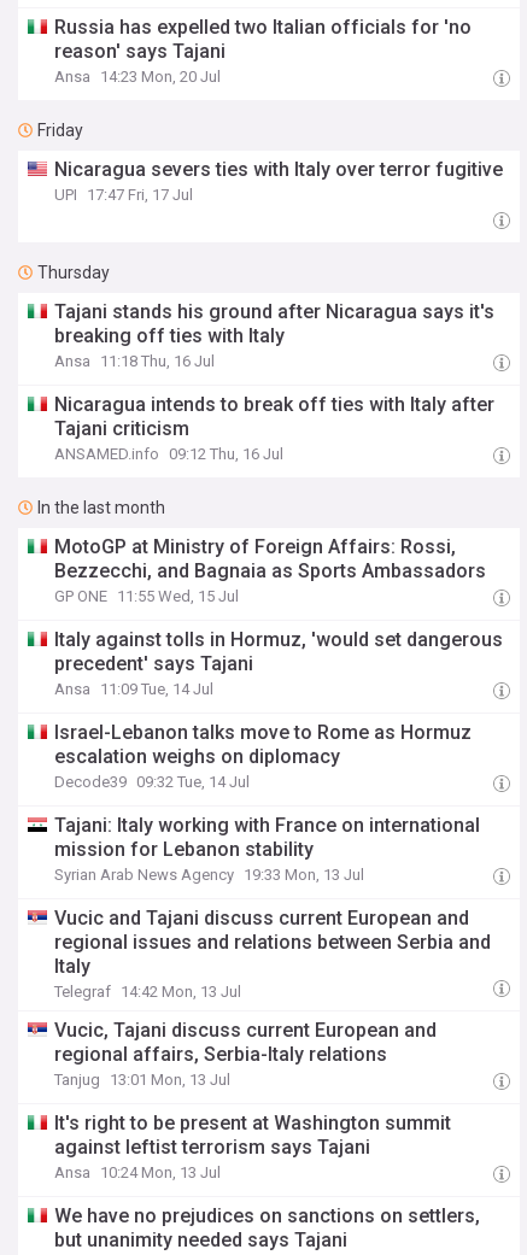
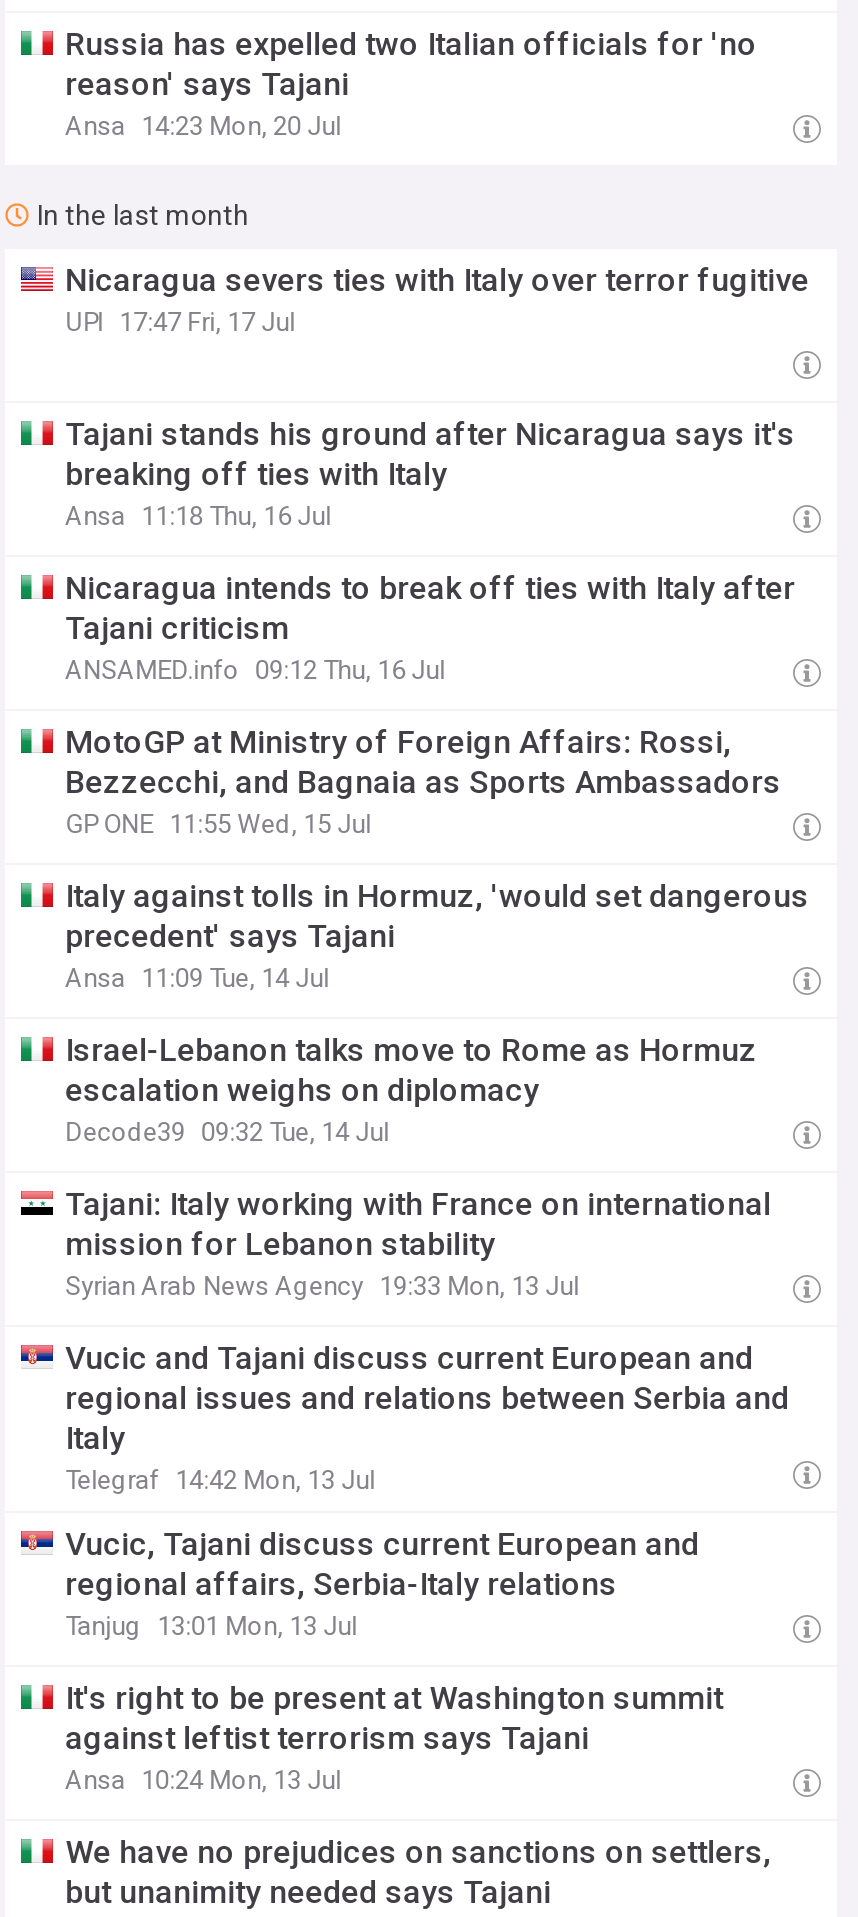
- Friday

- Thursday

moved up: In the last month
